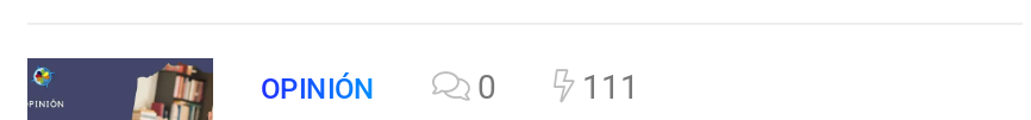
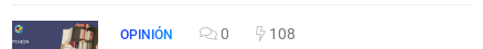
- 111
+ 108
